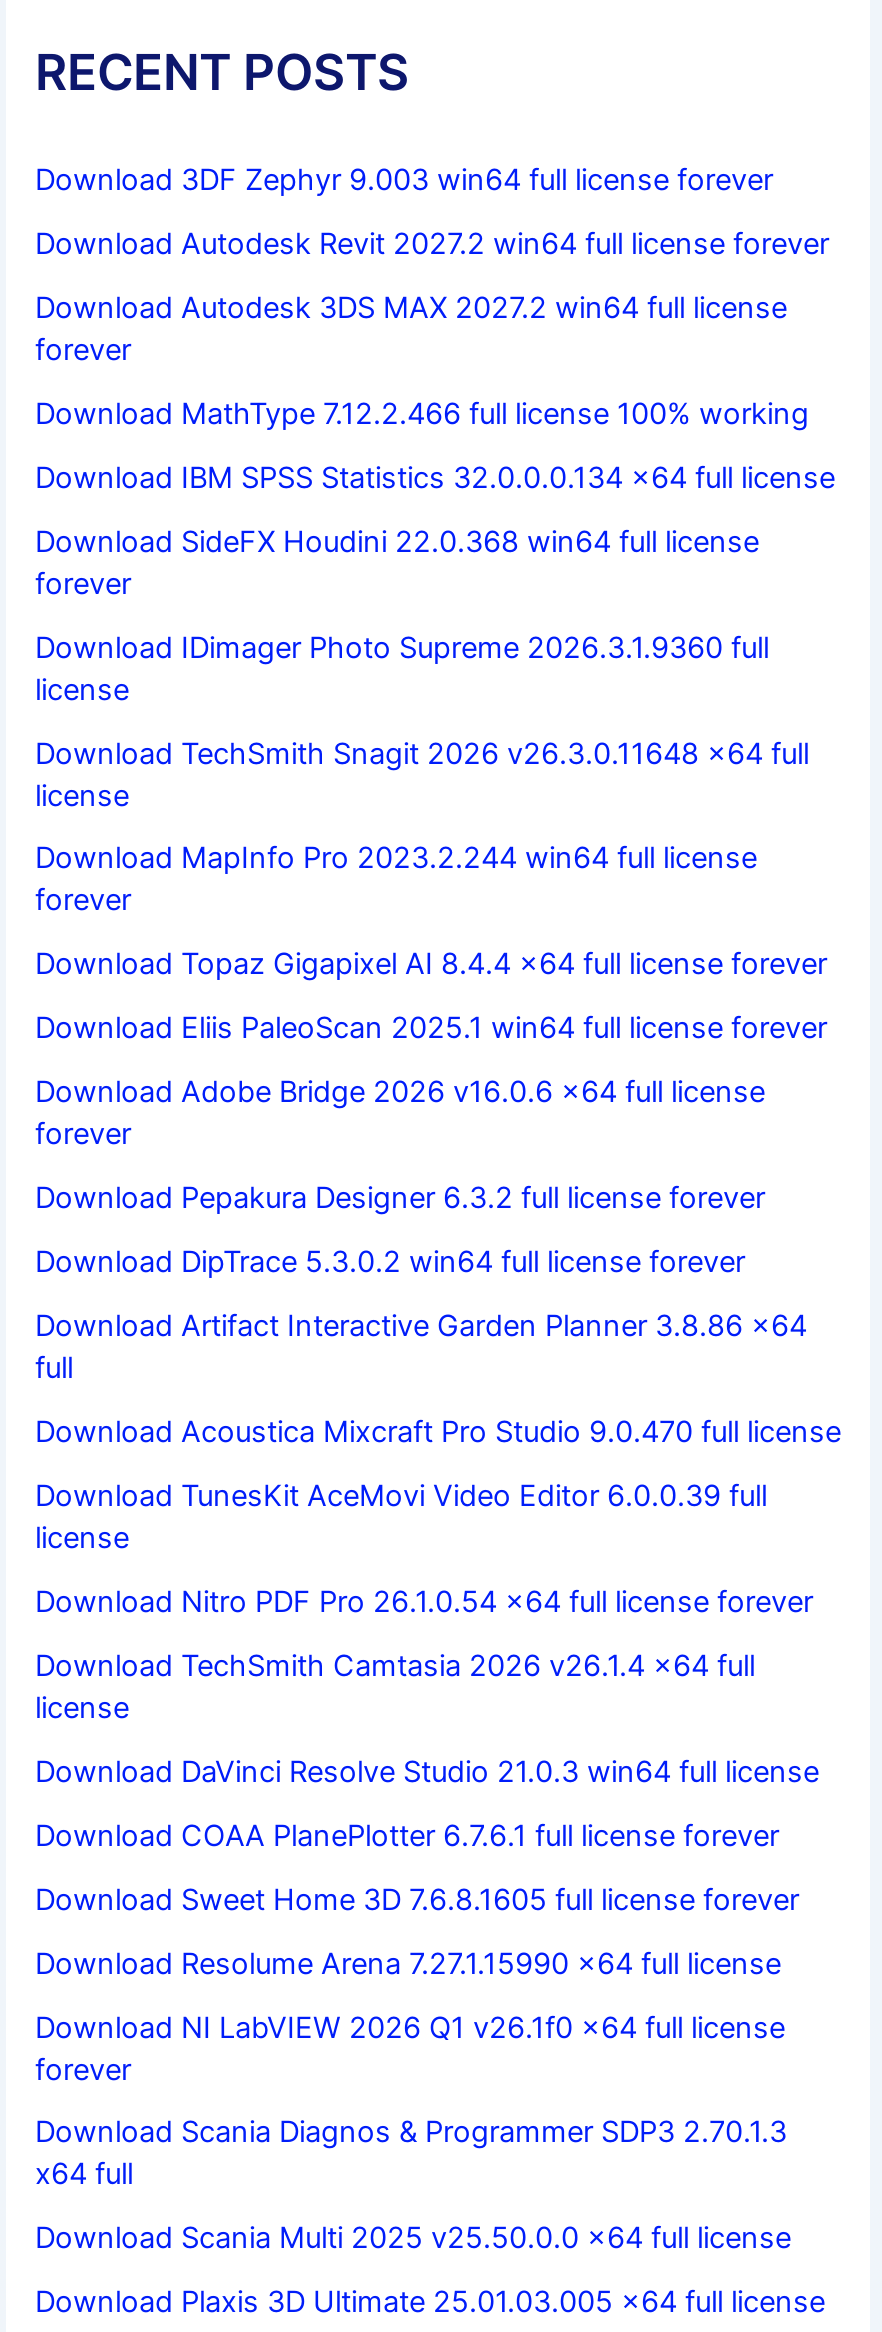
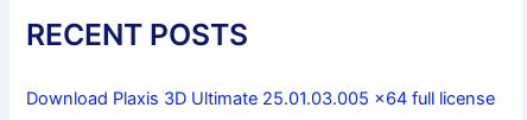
- Download 3DF Zephyr 9.003 win64 full license forever
- Download Autodesk Revit 2027.2 win64 full license forever
- Download Autodesk 3DS MAX 2027.2 win64 full license
- forever
- Download MathType 7.12.2.466 full license 100% working
- Download IBM SPSS Statistics 32.0.0.0.134 x64 full license
- Download SideFX Houdini 22.0.368 win64 full license
- forever
- Download IDimager Photo Supreme 2026.3.1.9360 full
- license
- Download TechSmith Snagit 2026 v26.3.0.11648 x64 full
- license
- Download MapInfo Pro 2023.2.244 win64 full license
- forever
- Download Topaz Gigapixel AI 8.4.4 x64 full license forever
- Download Eliis PaleoScan 2025.1 win64 full license forever
- Download Adobe Bridge 2026 v16.0.6 x64 full license
- forever
- Download Pepakura Designer 6.3.2 full license forever
- Download DipTrace 5.3.0.2 win64 full license forever
- Download Artifact Interactive Garden Planner 3.8.86 x64
- full
- Download Acoustica Mixcraft Pro Studio 9.0.470 full license
- Download TunesKit AceMovi Video Editor 6.0.0.39 full
- license
- Download Nitro PDF Pro 26.1.0.54 x64 full license forever
- Download TechSmith Camtasia 2026 v26.1.4 x64 full
- license
- Download DaVinci Resolve Studio 21.0.3 win64 full license
- Download COAA PlanePlotter 6.7.6.1 full license forever
- Download Sweet Home 3D 7.6.8.1605 full license forever
- Download Resolume Arena 7.27.1.15990 x64 full license
- Download NI LabVIEW 2026 Q1 v26.1f0 x64 full license
- forever
- Download Scania Diagnos & Programmer SDP3 2.70.1.3
- x64 full
- Download Scania Multi 2025 v25.50.0.0 x64 full license
